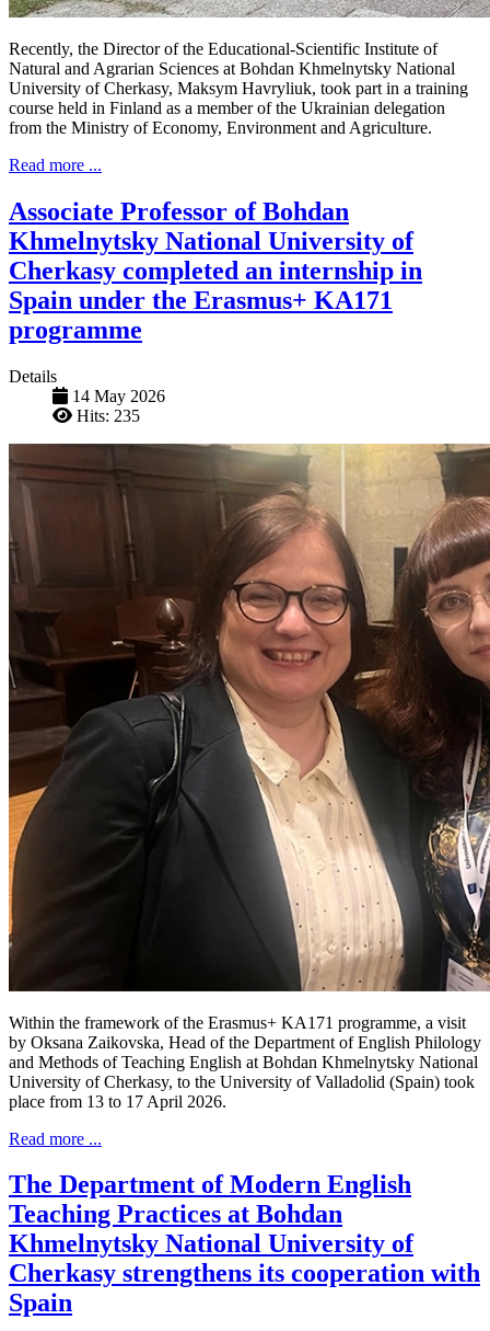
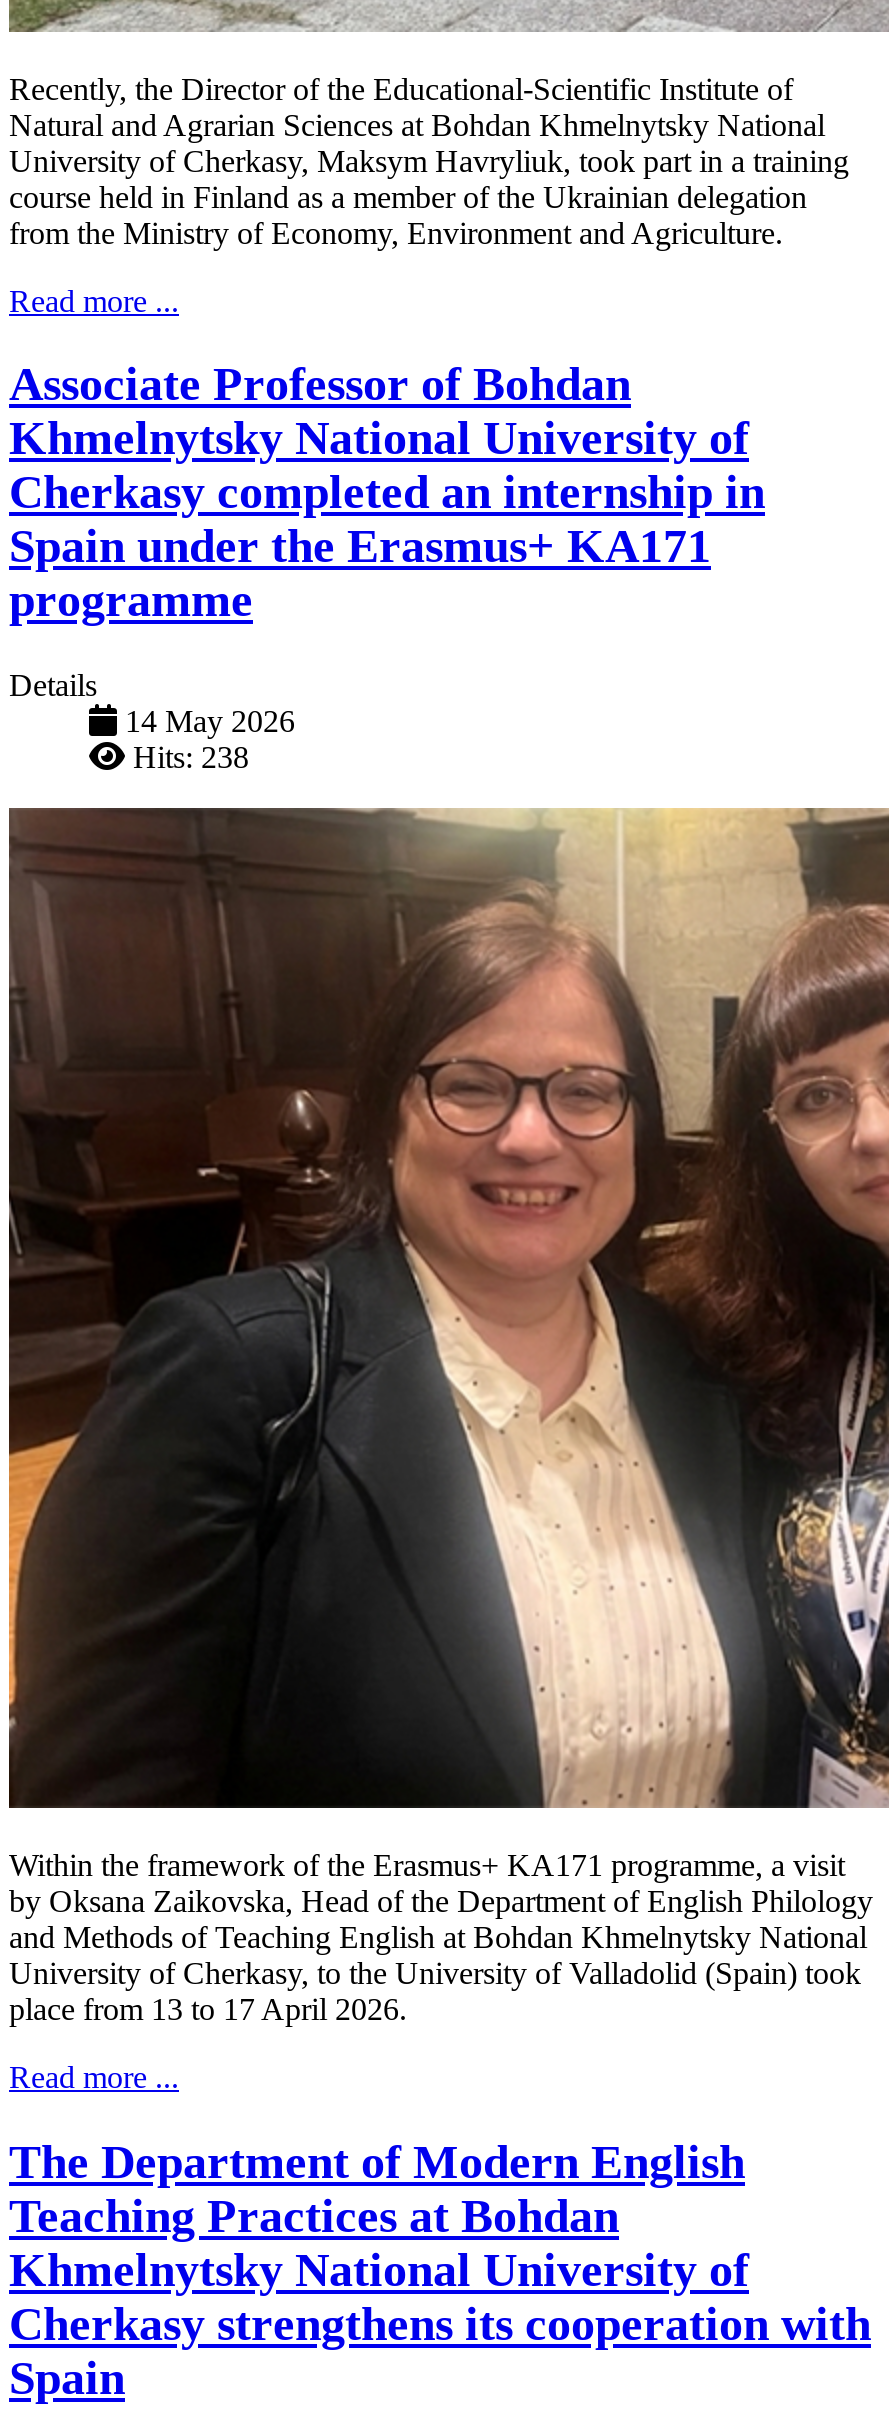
- Hits: 235
+ Hits: 238
